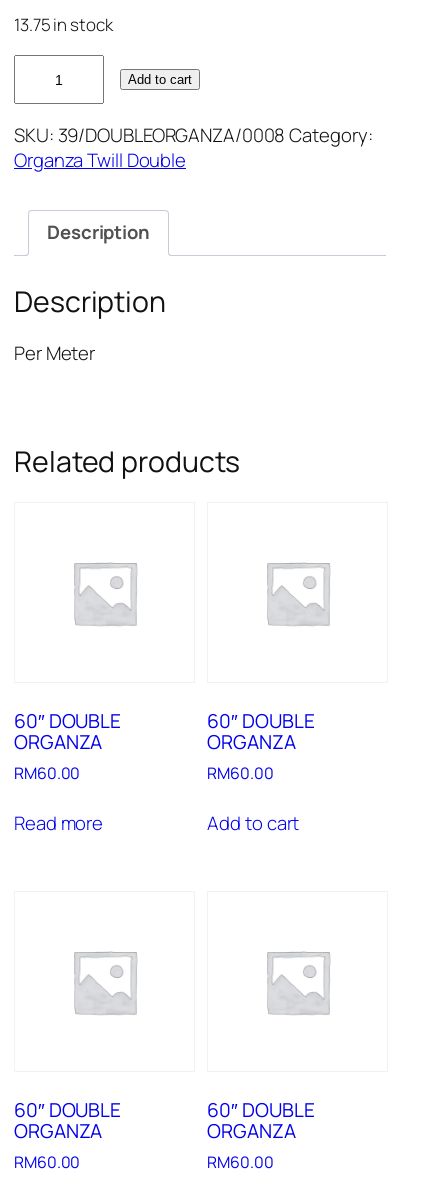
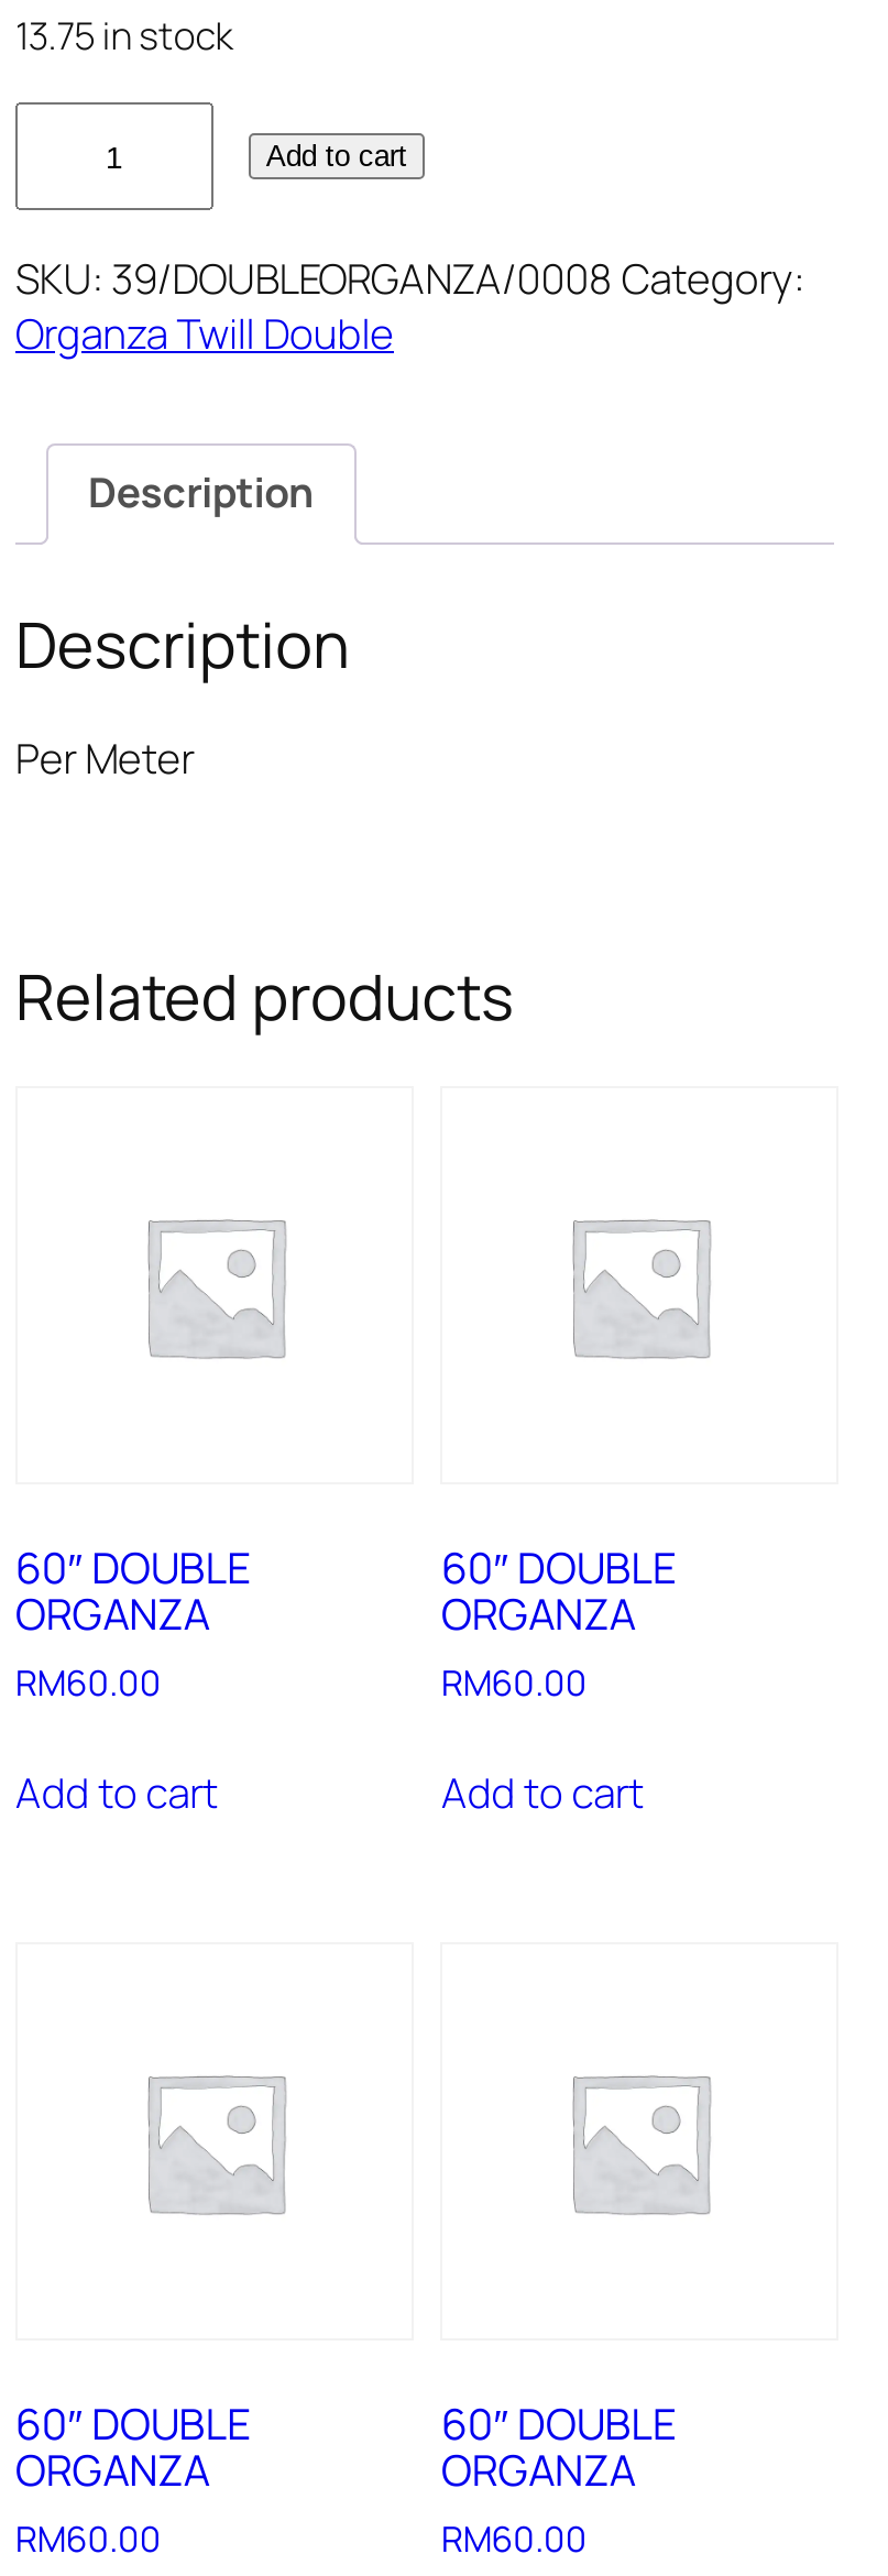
- Read more
+ Add to cart
